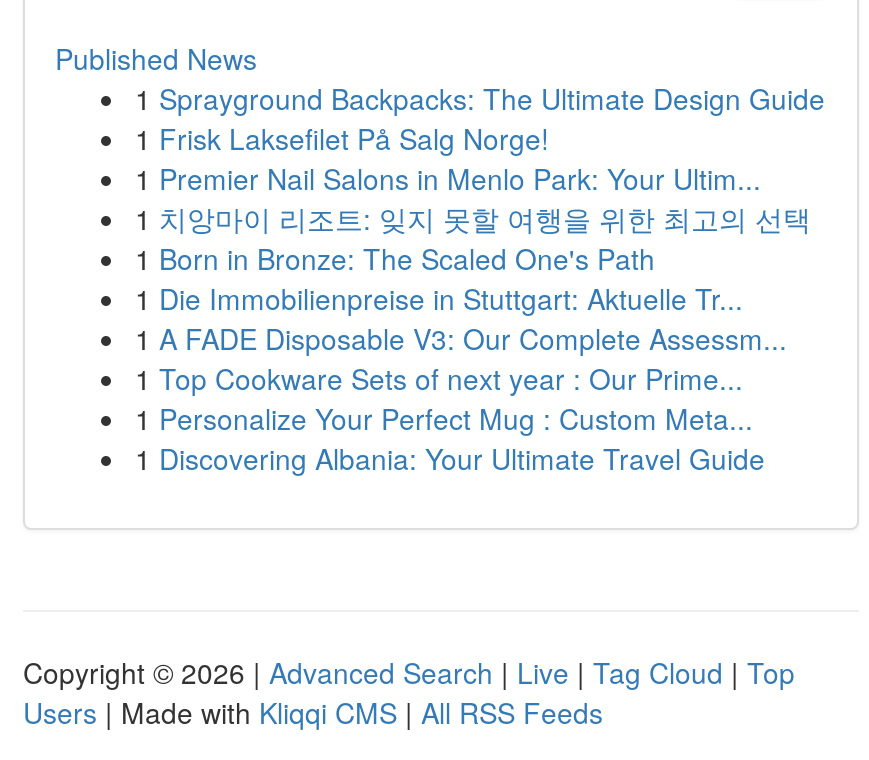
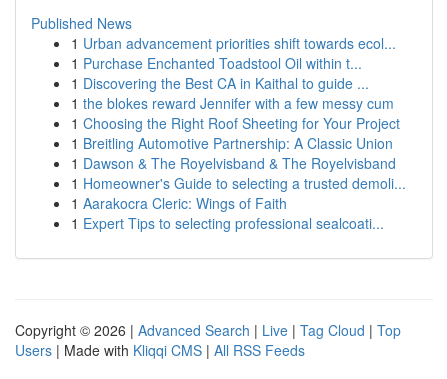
- 1 Sprayground Backpacks: The Ultimate Design Guide
- 1 Frisk Laksefilet På Salg Norge!
- 1 Premier Nail Salons in Menlo Park: Your Ultim...
- 1 치앙마이 리조트: 잊지 못할 여행을 위한 최고의 선택
- 1 Born in Bronze: The Scaled One's Path
- 1 Die Immobilienpreise in Stuttgart: Aktuelle Tr...
- 1 A FADE Disposable V3: Our Complete Assessm...
- 1 Top Cookware Sets of next year : Our Prime...
- 1 Personalize Your Perfect Mug : Custom Meta...
- 1 Discovering Albania: Your Ultimate Travel Guide
+ 1 Urban advancement priorities shift towards ecol...
+ 1 Purchase Enchanted Toadstool Oil within t...
+ 1 Discovering the Best CA in Kaithal to guide ...
+ 1 the blokes reward Jennifer with a few messy cum
+ 1 Choosing the Right Roof Sheeting for Your Project
+ 1 Breitling Automotive Partnership: A Classic Union
+ 1 Dawson & The Royelvisband & The Royelvisband
+ 1 Homeowner's Guide to selecting a trusted demoli...
+ 1 Aarakocra Cleric: Wings of Faith
+ 1 Expert Tips to selecting professional sealcoati...
